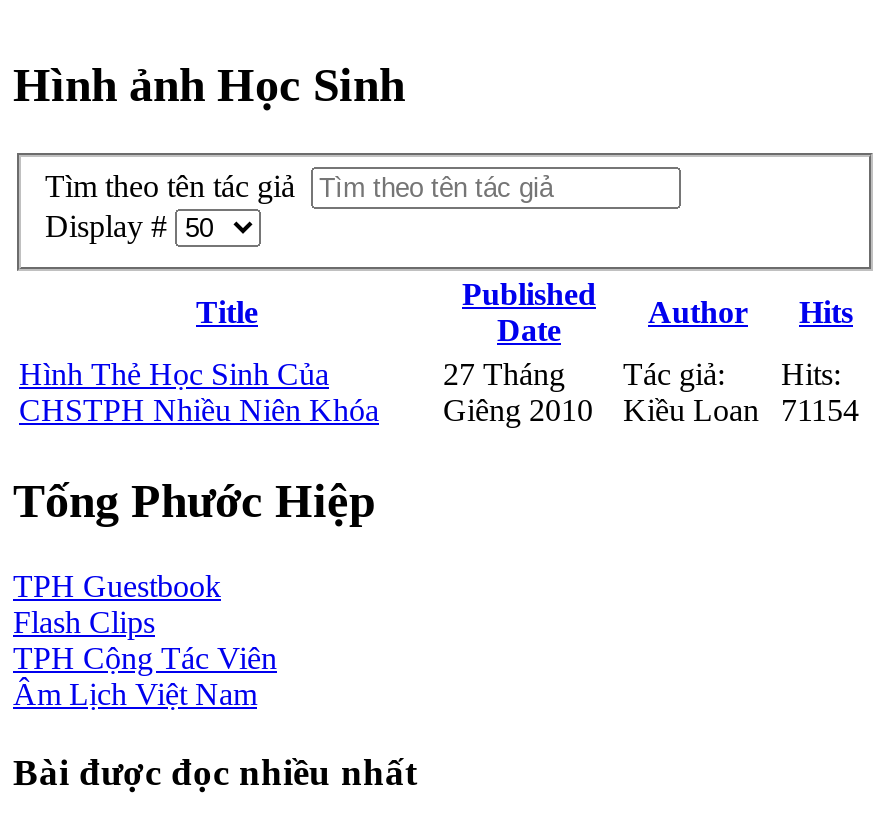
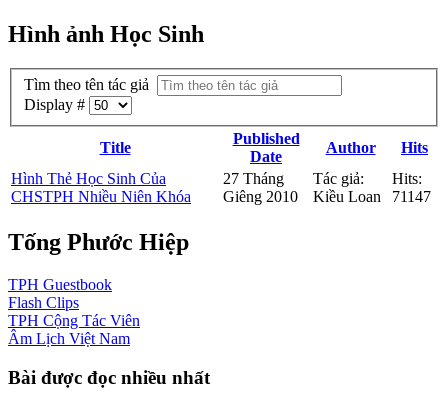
- CHSTPH Nhiều Niên Khóa Giêng 2010 Kiều Loan 71154
+ CHSTPH Nhiều Niên Khóa Giêng 2010 Kiều Loan 71147
